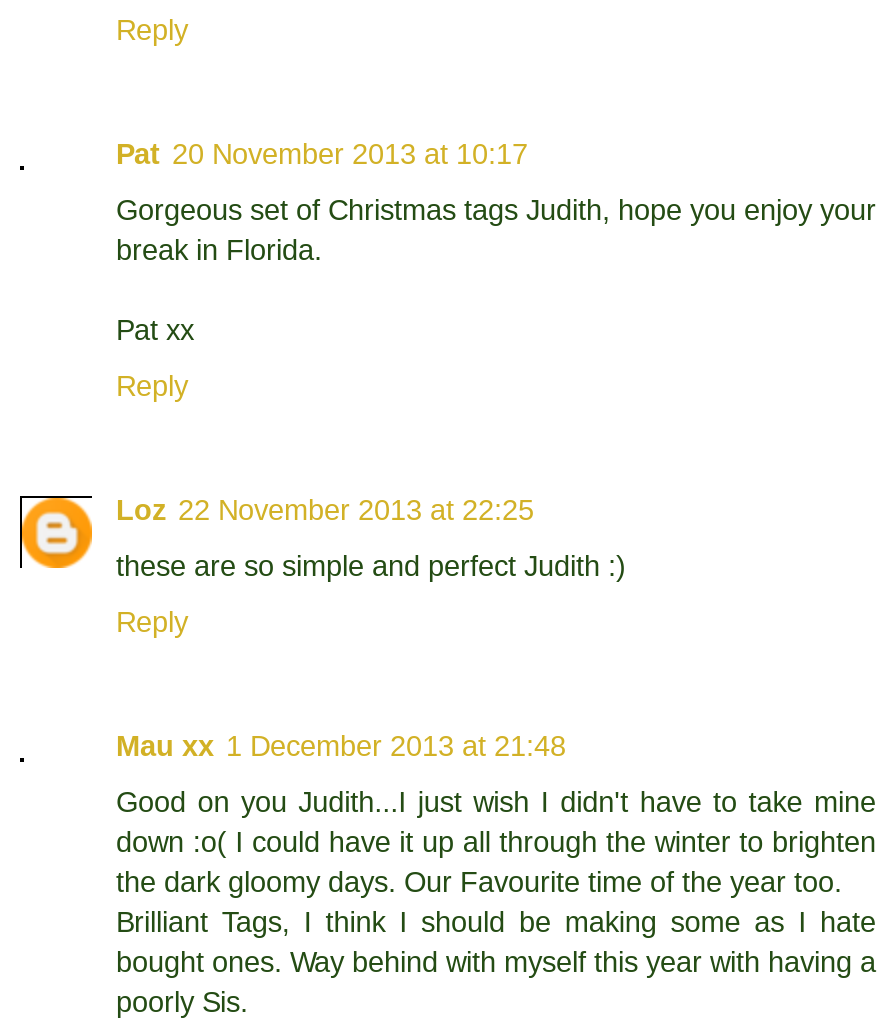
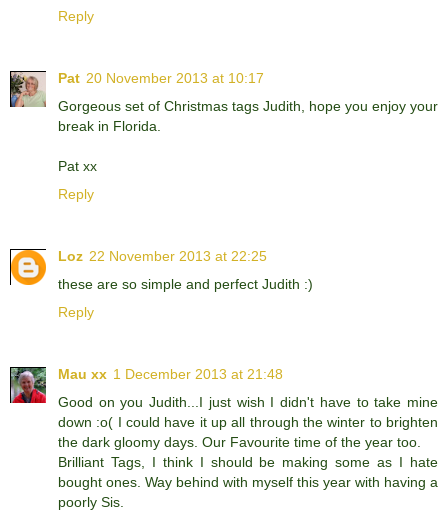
+ [image]

+ [image]
